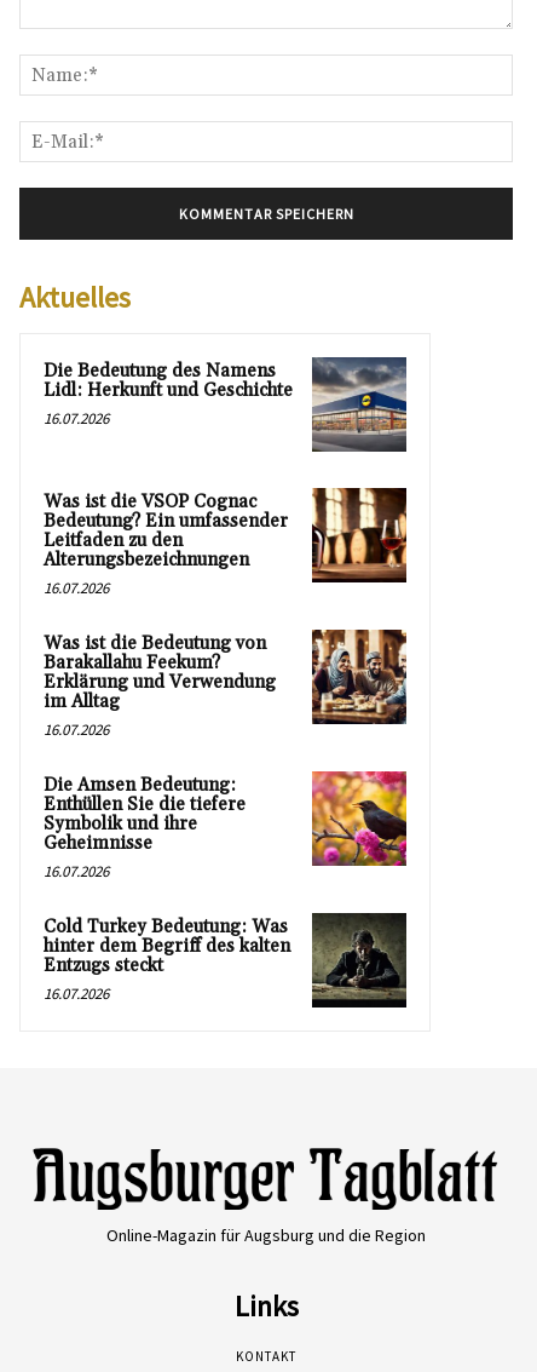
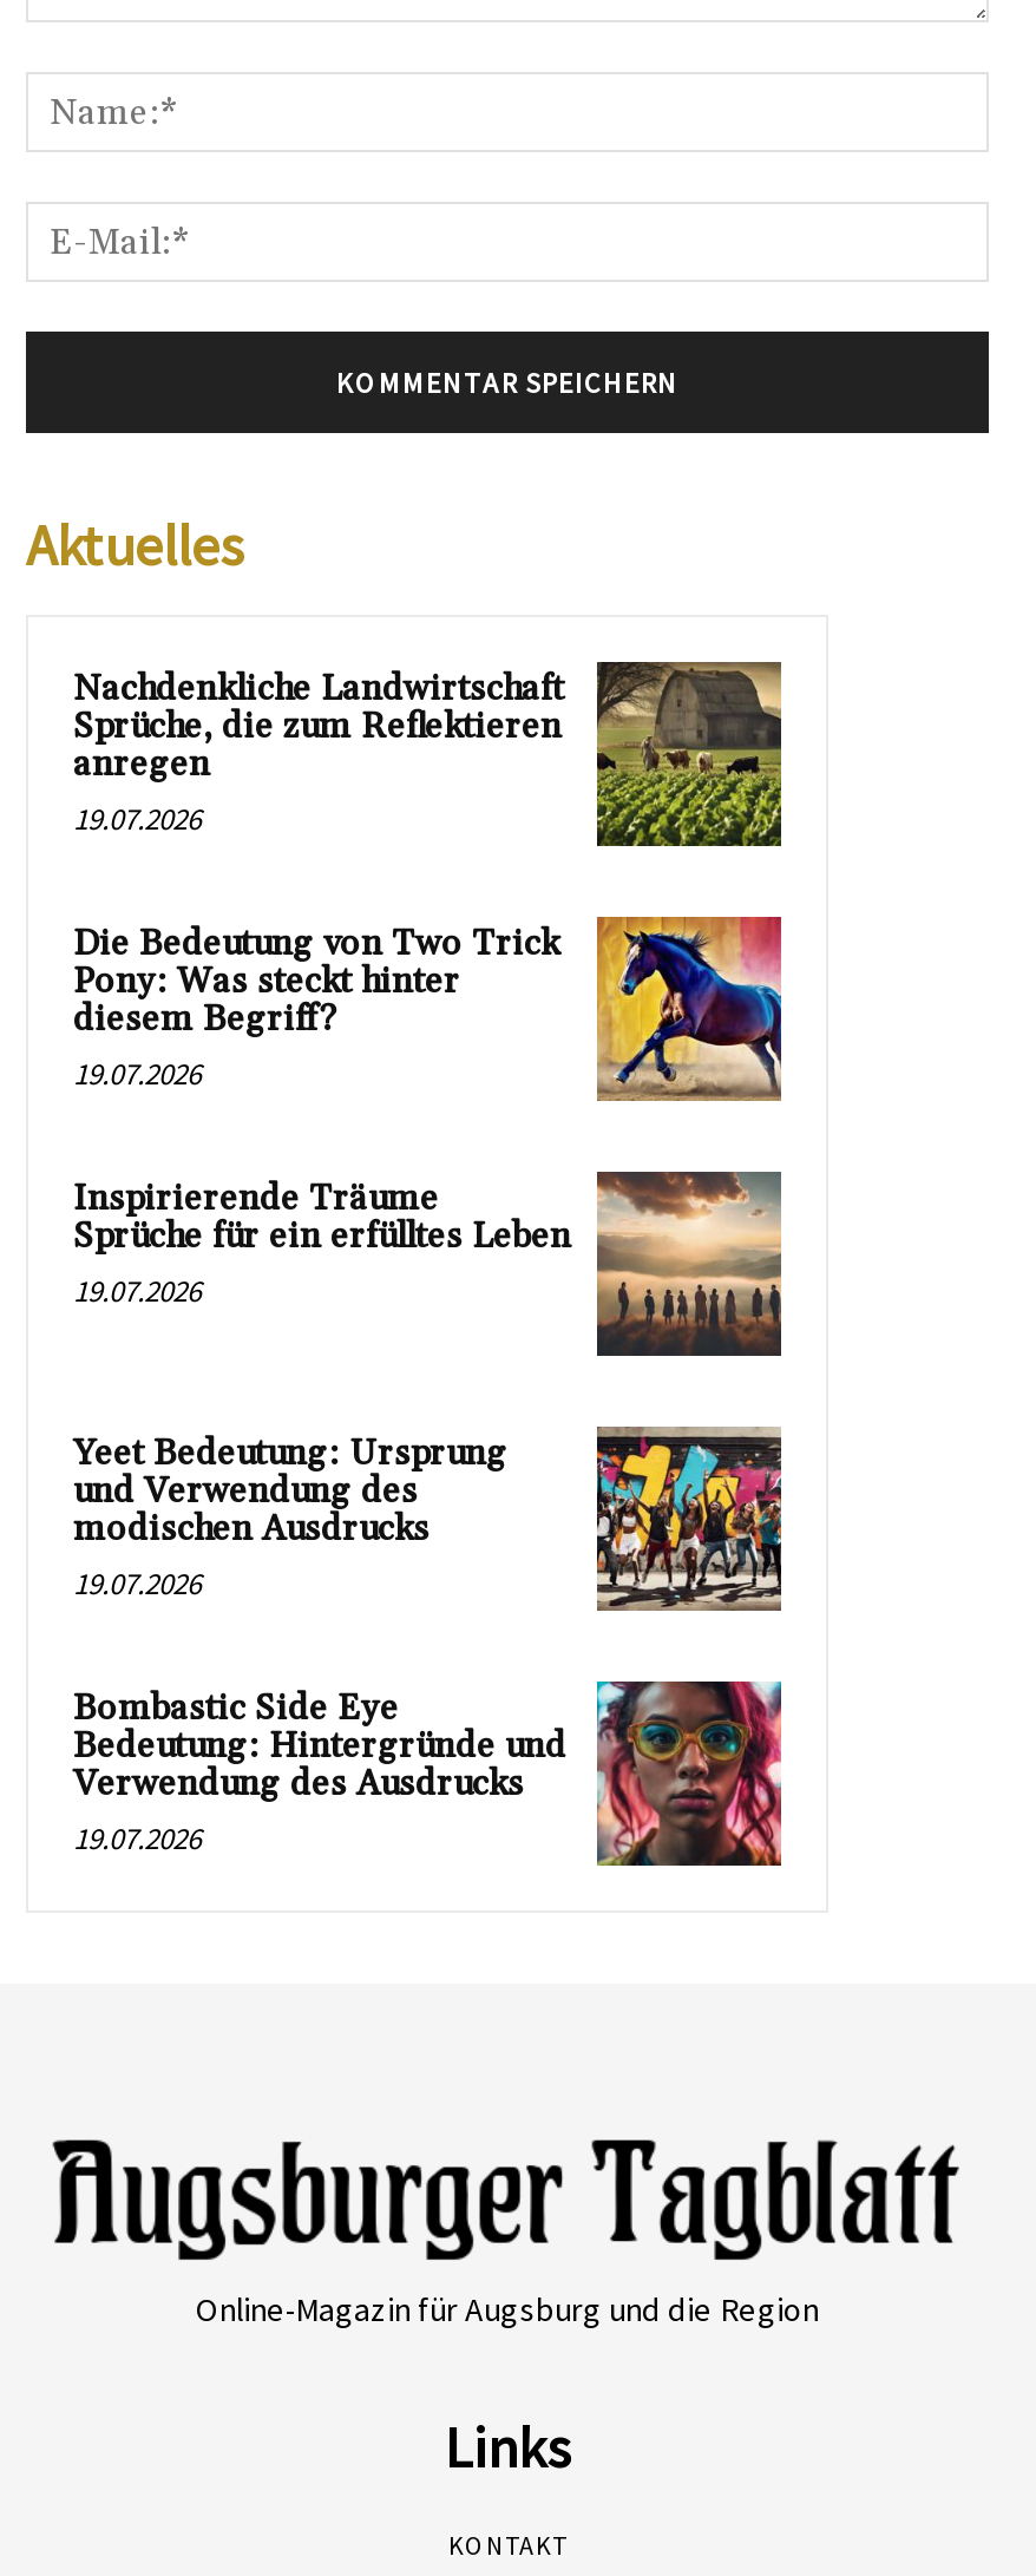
- [image]
- Die Bedeutung des Namens
- Lidl: Herkunft und Geschichte
- 16.07.2026
+ [image]
+ Nachdenkliche Landwirtschaft
+ Sprüche, die zum Reflektieren
+ anregen
+ 19.07.2026

- [image]
- Was ist die VSOP Cognac
- Bedeutung? Ein umfassender
- Leitfaden zu den
- Alterungsbezeichnungen
- 16.07.2026
+ [image]
+ Die Bedeutung von Two Trick
+ Pony: Was steckt hinter
+ diesem Begriff?
+ 19.07.2026

- [image]
- Was ist die Bedeutung von
- Barakallahu Feekum?
- Erklärung und Verwendung
- im Alltag
- 16.07.2026
+ [image]
+ Inspirierende Träume
+ Sprüche für ein erfülltes Leben
+ 19.07.2026

- Die Amsen Bedeutung:
- Enthüllen Sie die tiefere
- Symbolik und ihre
- Geheimnisse
- 16.07.2026
+ Yeet Bedeutung: Ursprung
+ und Verwendung des
+ modischen Ausdrucks
+ 19.07.2026

- [image]
+ [image]

- [image]
- Cold Turkey Bedeutung: Was
- hinter dem Begriff des kalten
- Entzugs steckt
- 16.07.2026
+ [image]
+ Bombastic Side Eye
+ Bedeutung: Hintergründe und
+ Verwendung des Ausdrucks
+ 19.07.2026
